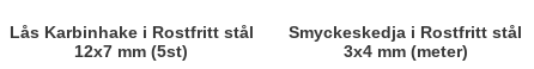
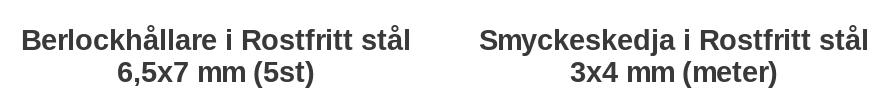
- Lås Karbinhake i Rostfritt stål
- 12x7 mm (5st)
+ Berlockhållare i Rostfritt stål
+ 6,5x7 mm (5st)
